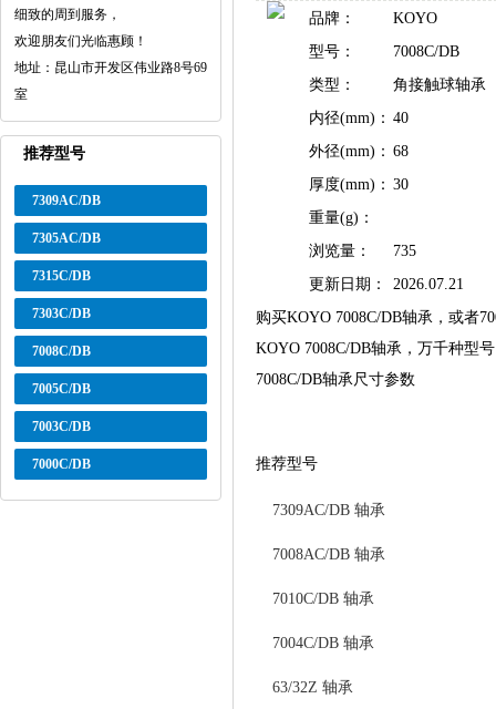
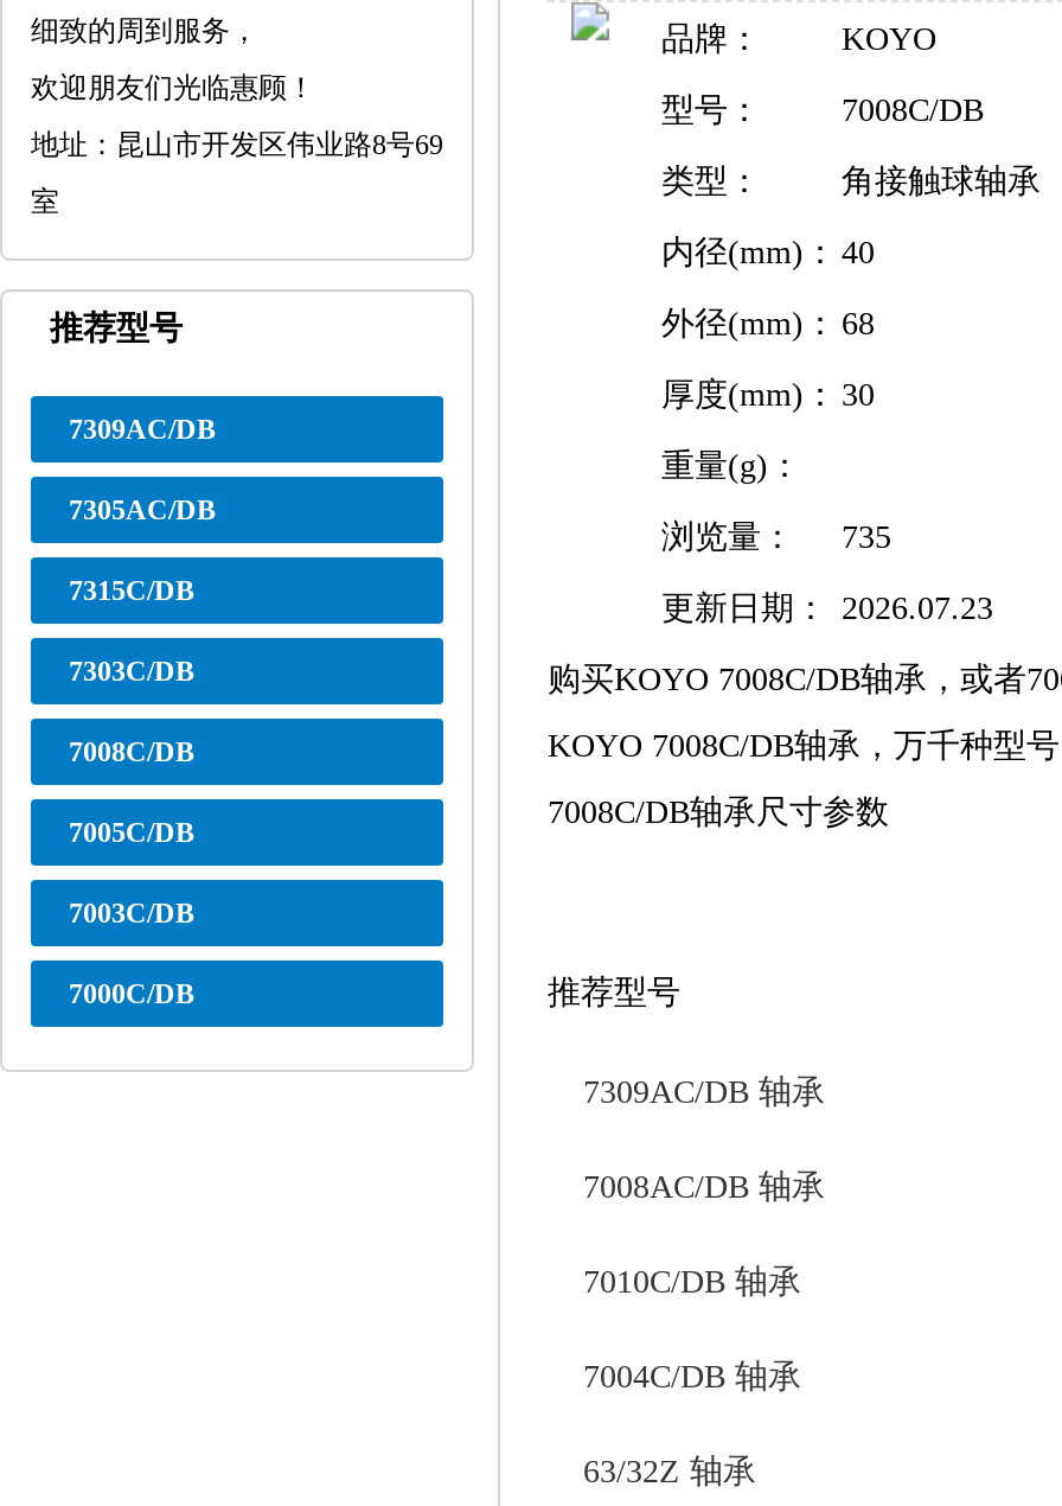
- 更新日期： 2026.07.21
+ 更新日期： 2026.07.23
